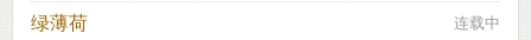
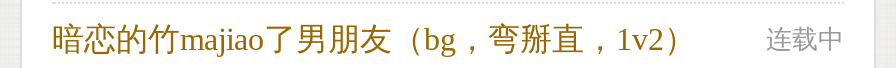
- 绿薄荷
+ 暗恋的竹majiao了男朋友（bg，弯掰直，1v2）
